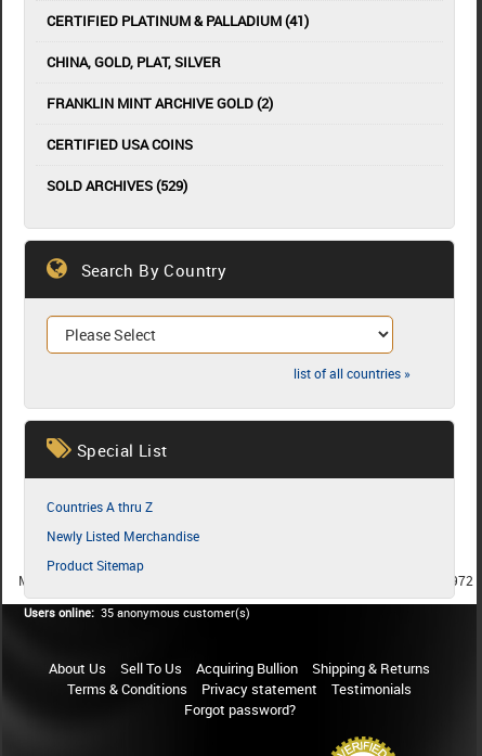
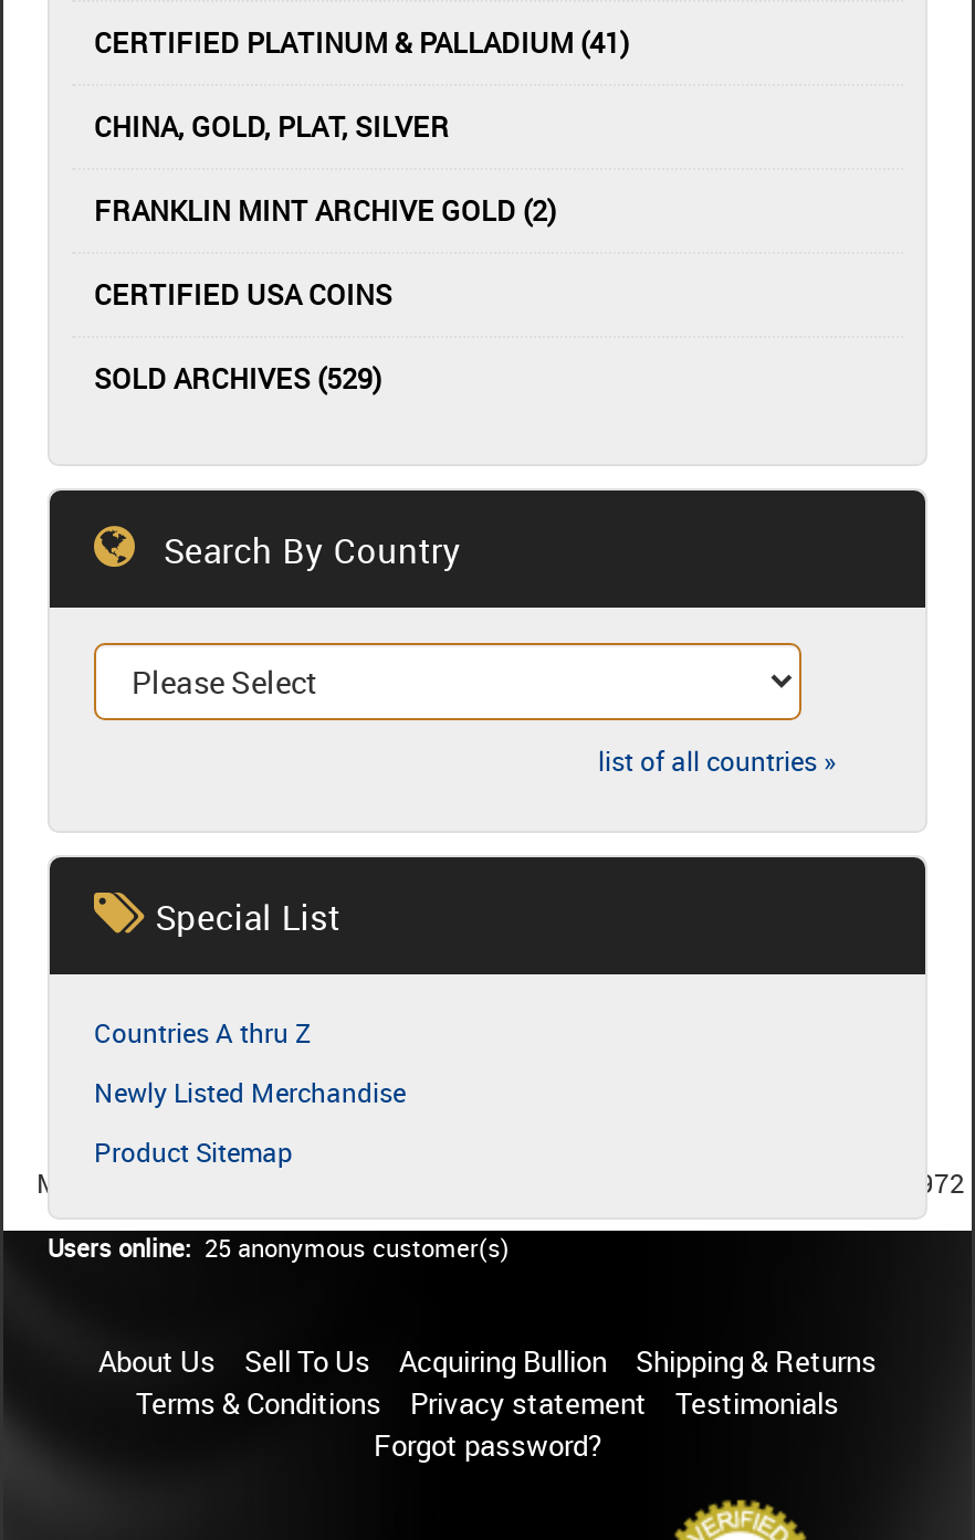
- Users online: 35 anonymous customer(s)
+ Users online: 25 anonymous customer(s)
